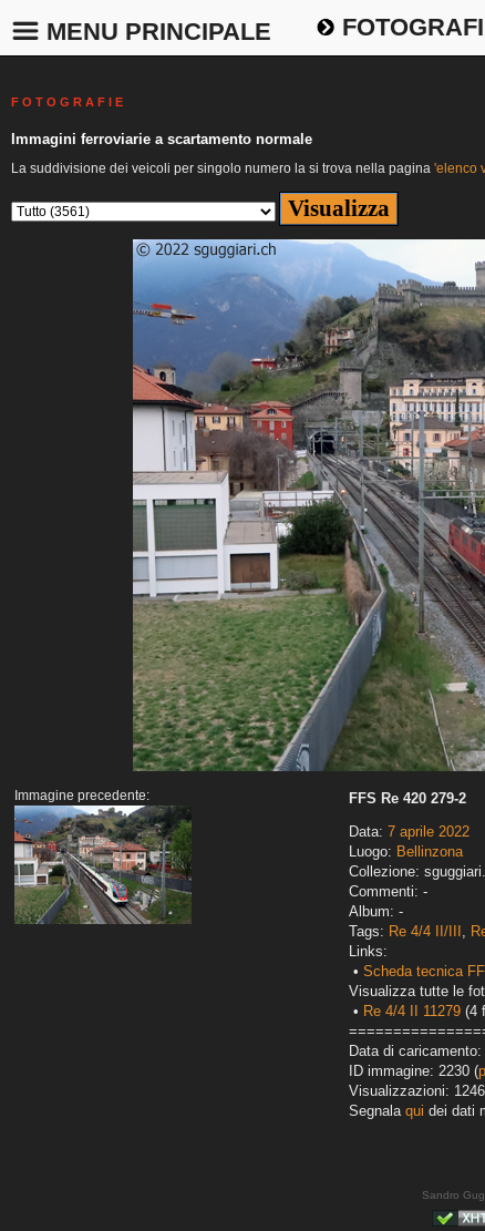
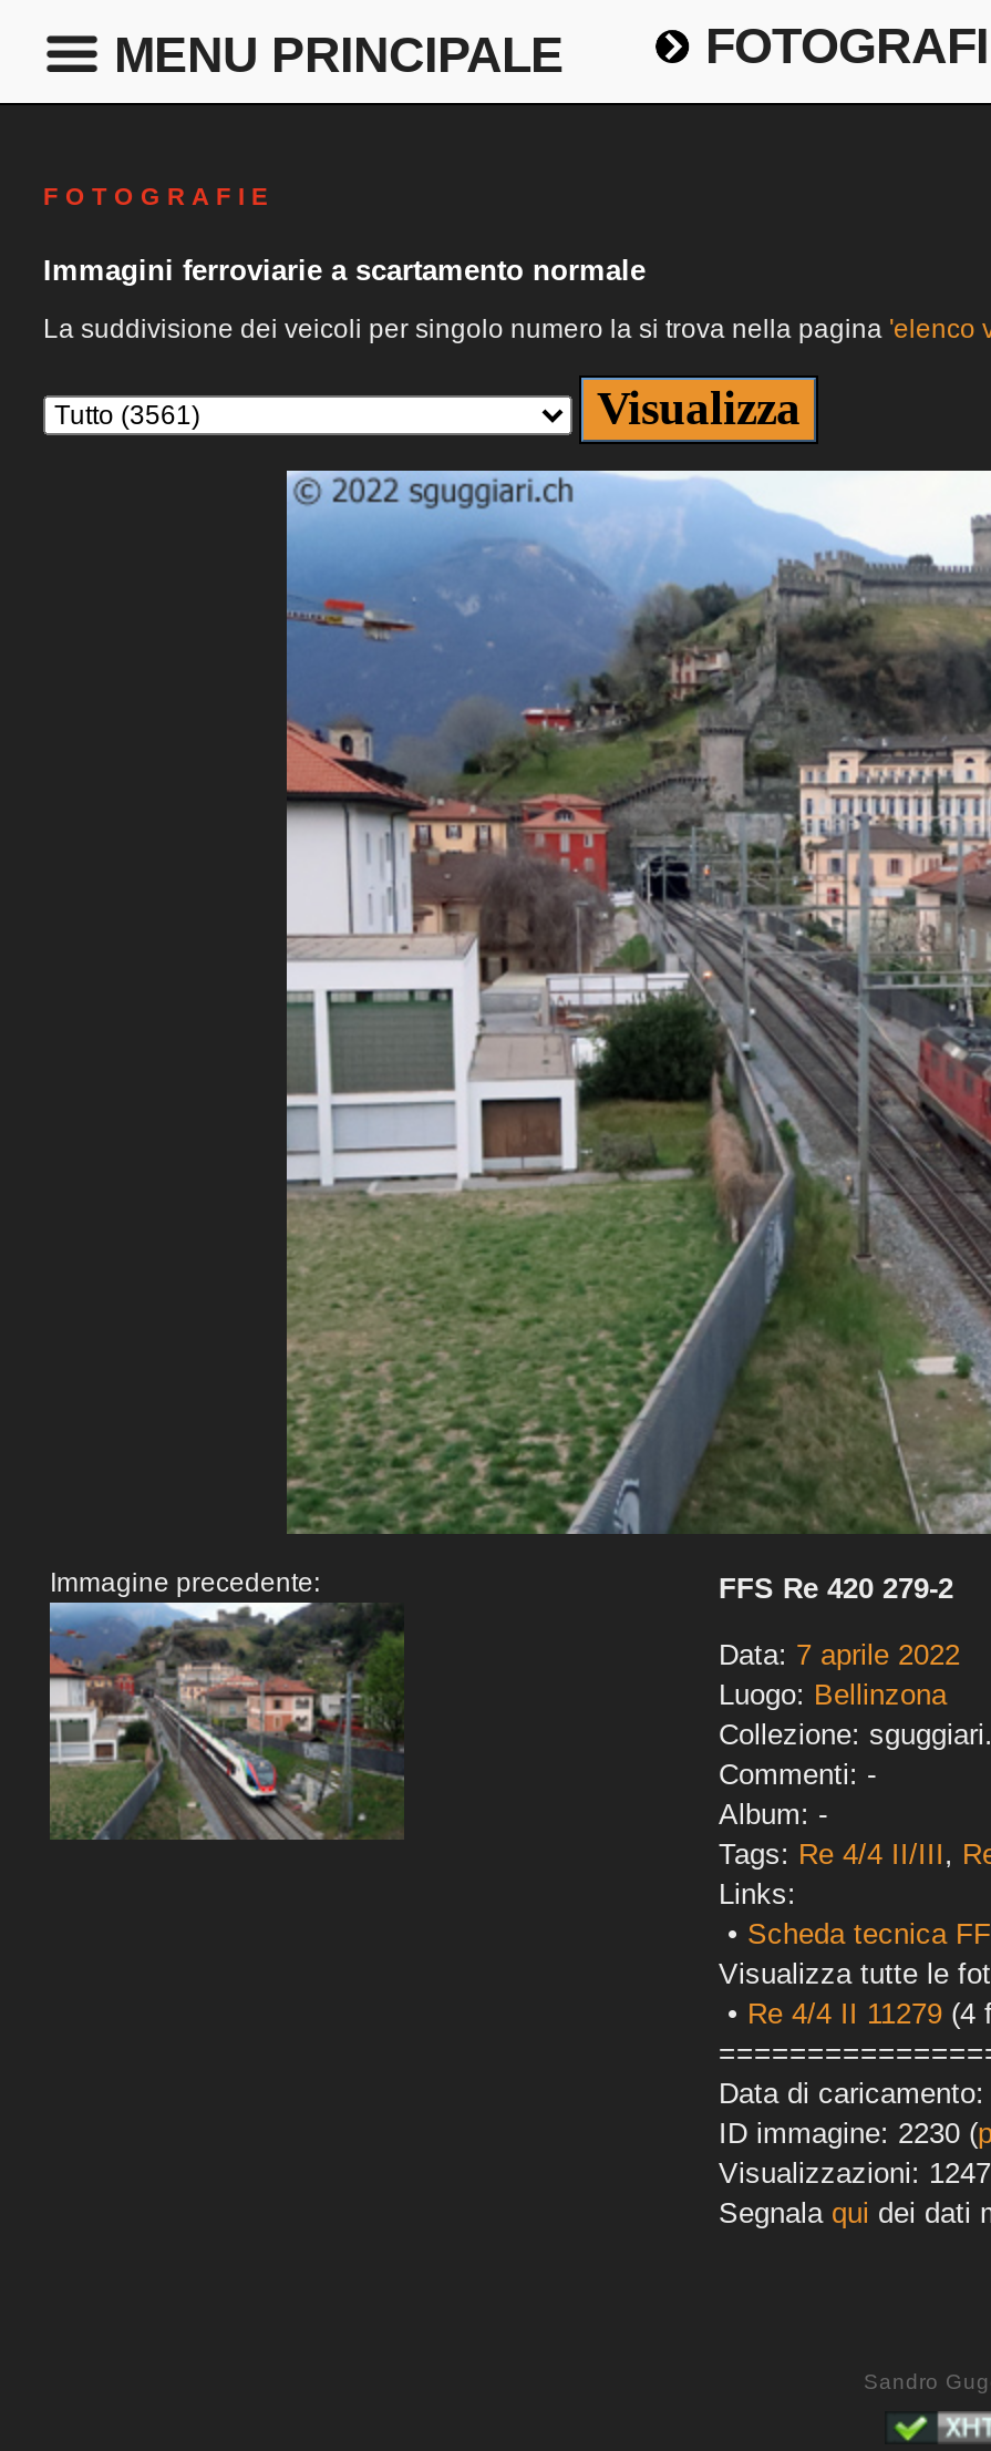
- Visualizzazioni: 1246
+ Visualizzazioni: 1247
